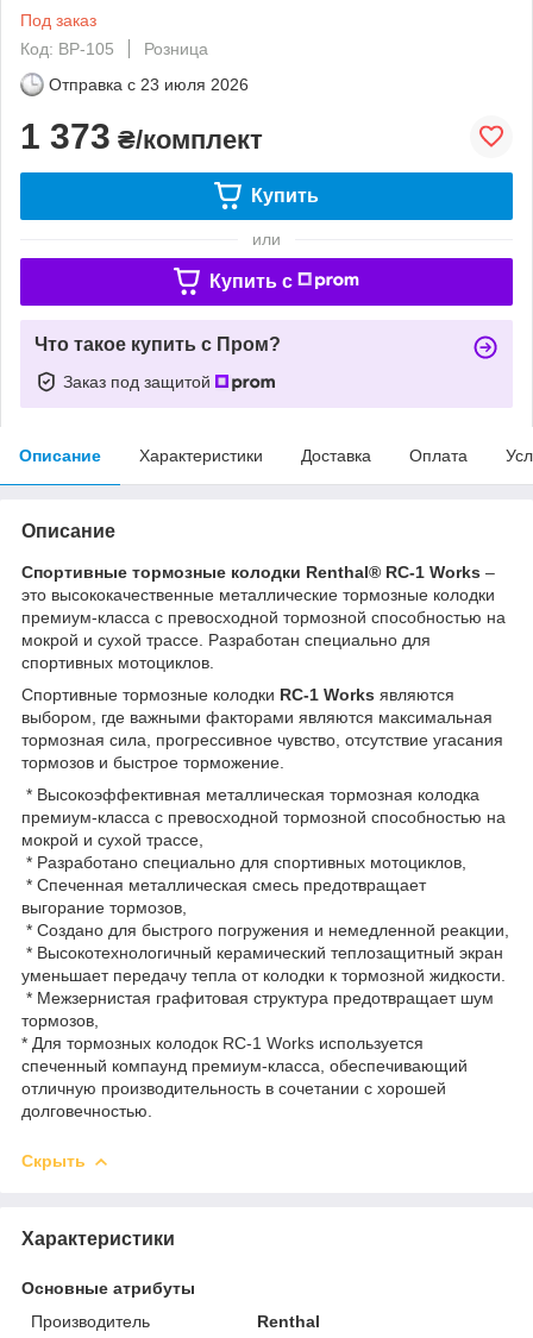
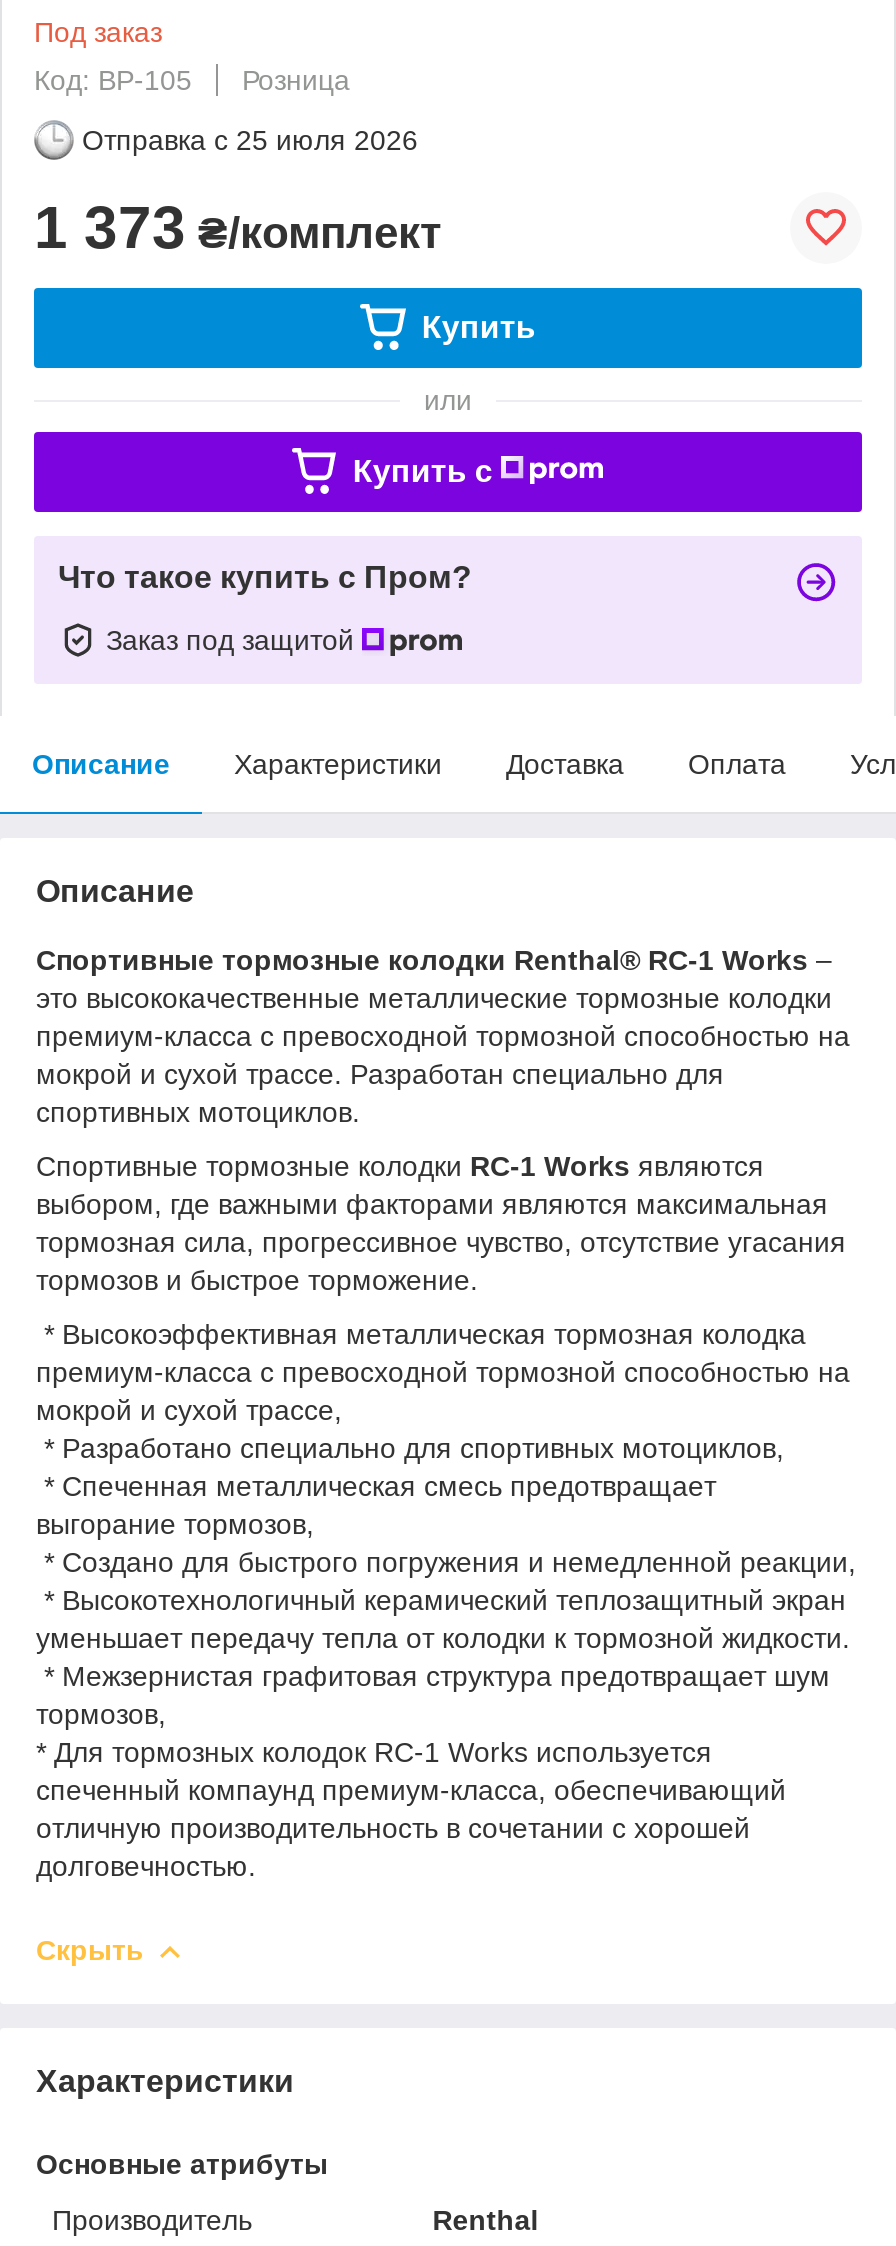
- Отправка с 23 июля 2026
+ Отправка с 25 июля 2026
